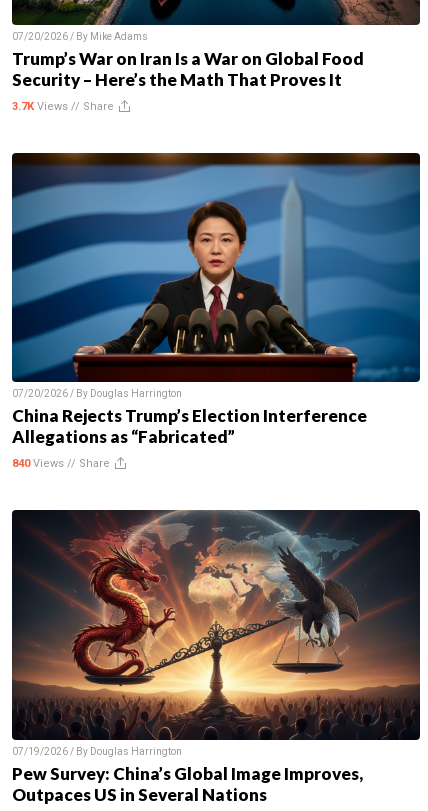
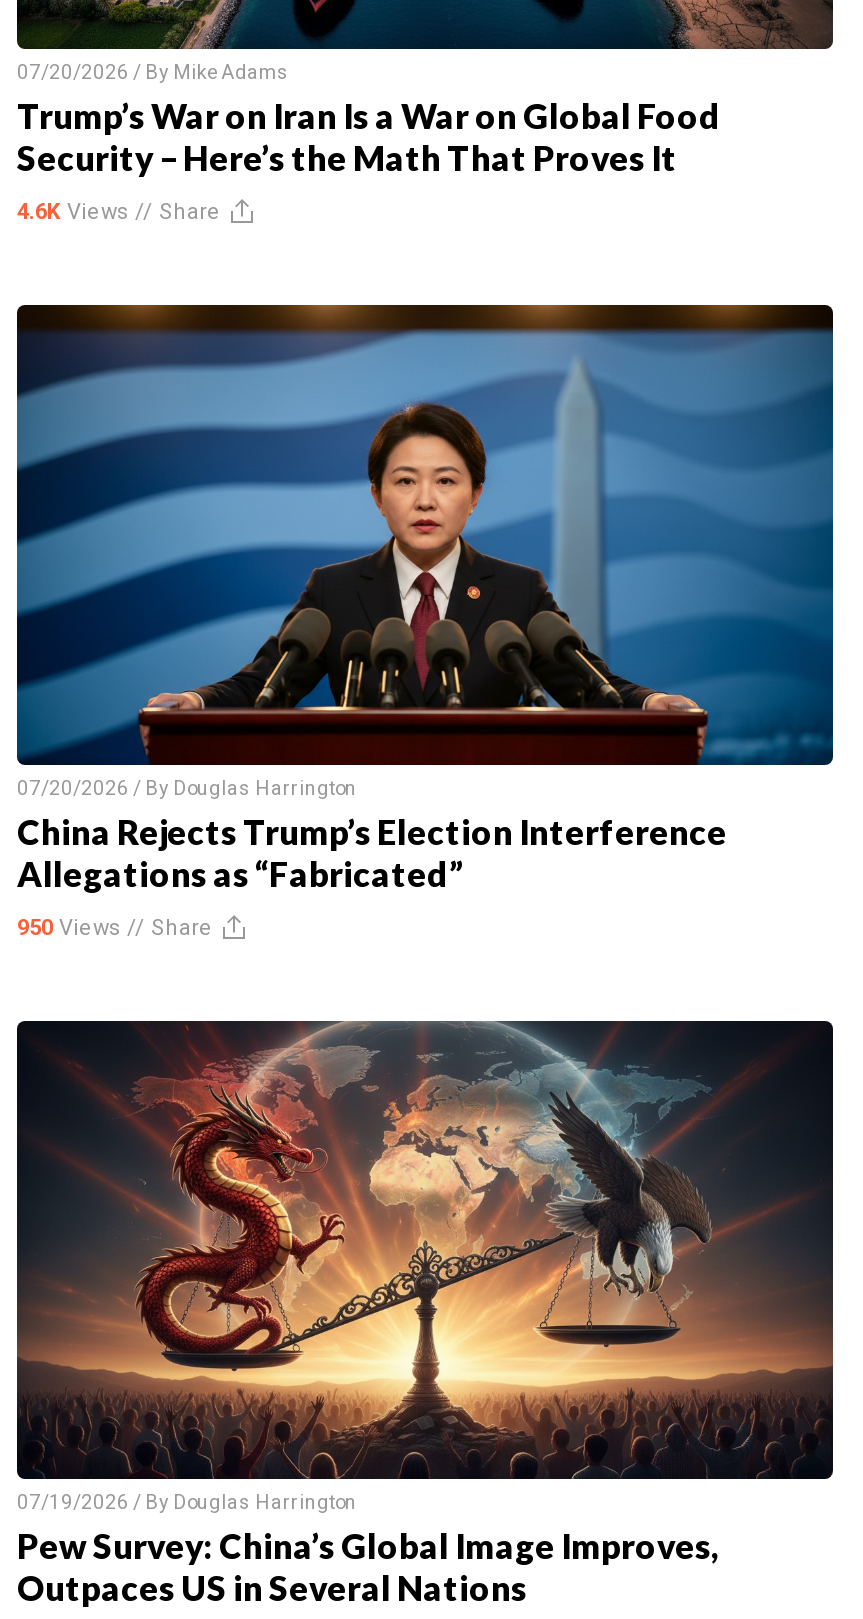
- 3.7K Views // Share
+ 4.6K Views // Share

- 840 Views // Share
+ 950 Views // Share
